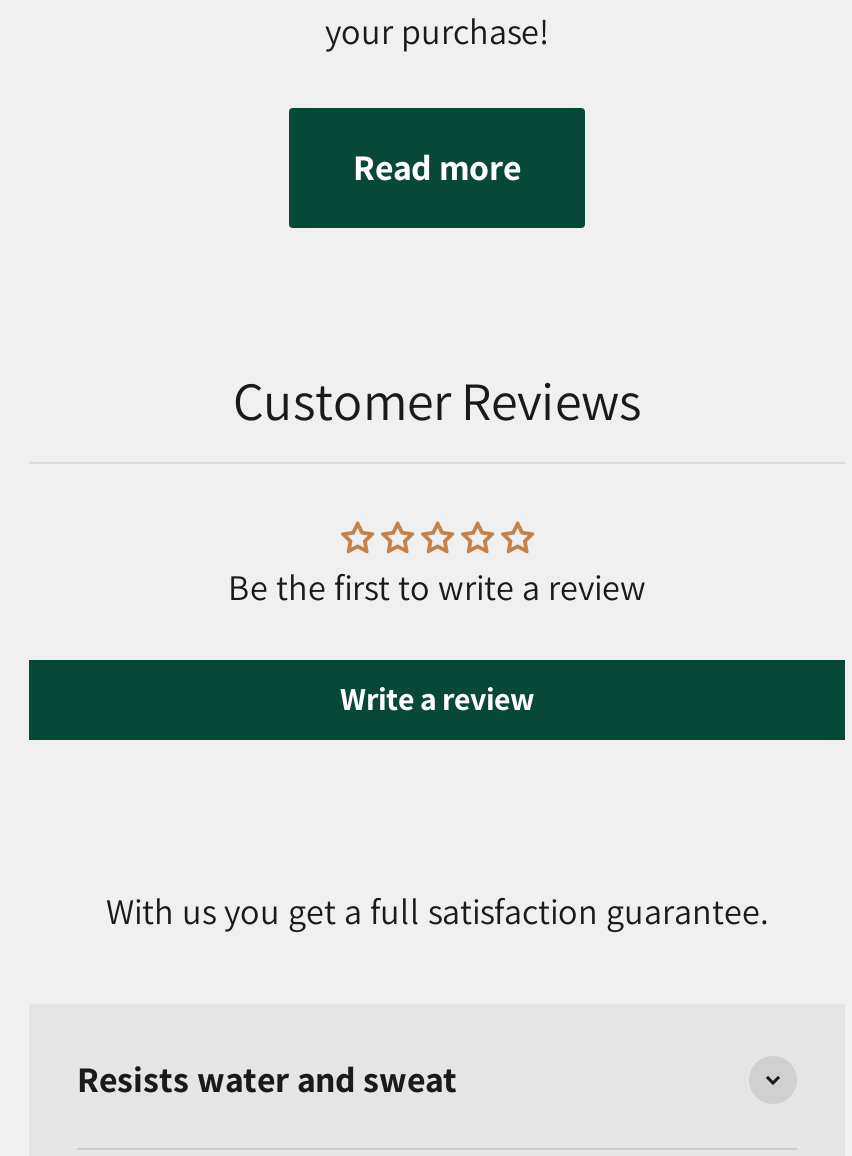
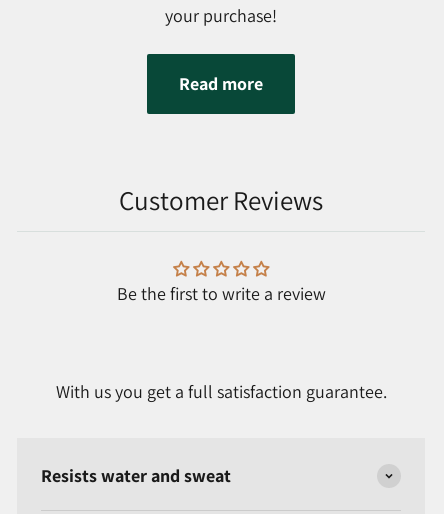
- Write a review
